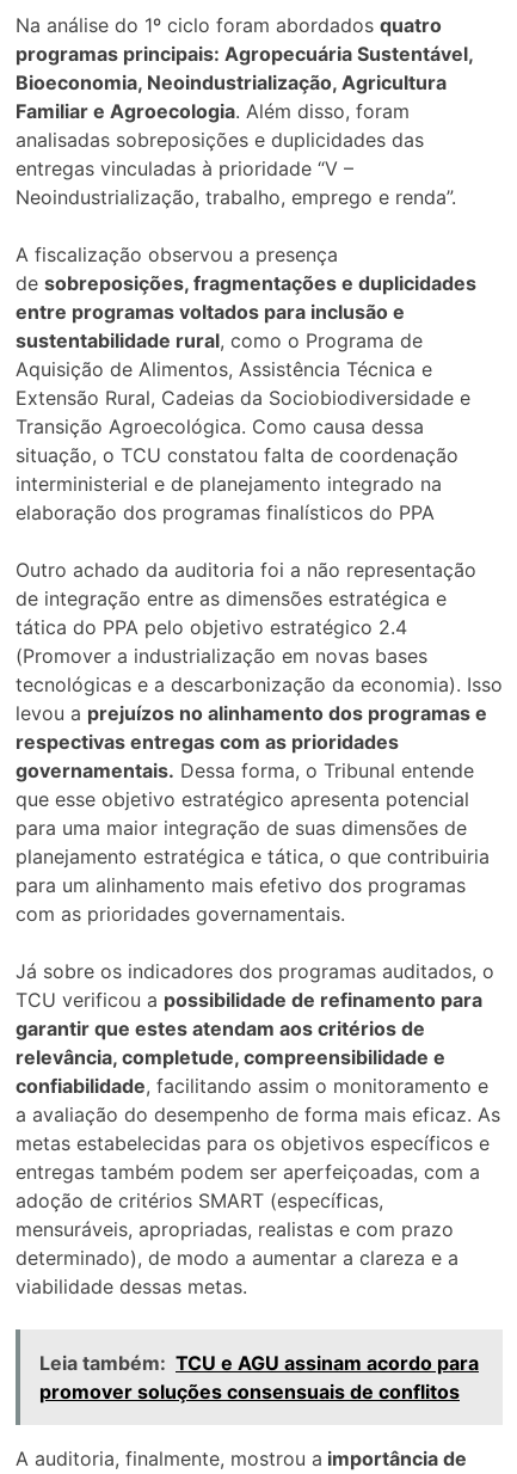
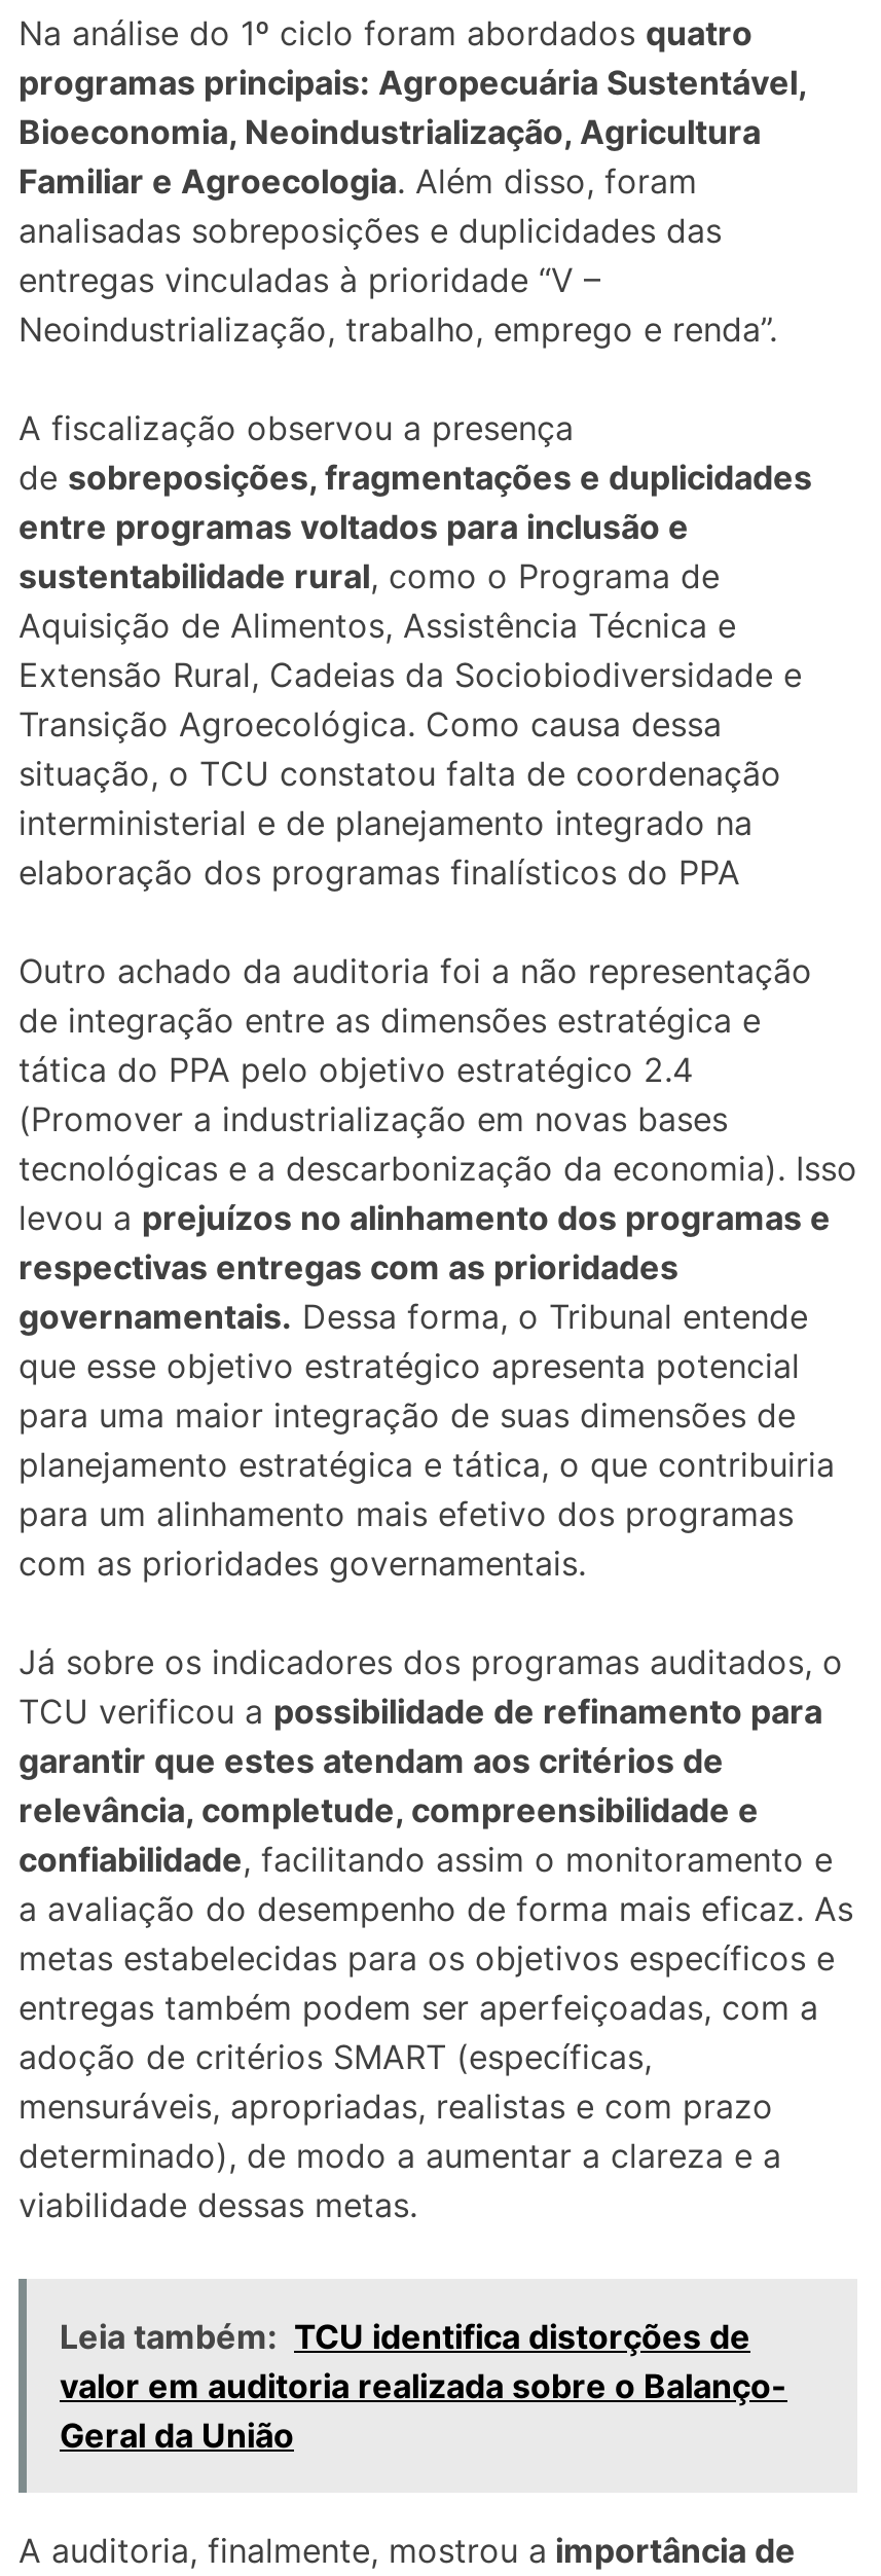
- Leia também: TCU e AGU assinam acordo para
- promover soluções consensuais de conflitos
+ Leia também: TCU identifica distorções de
+ valor em auditoria realizada sobre o Balanço-
+ Geral da União
